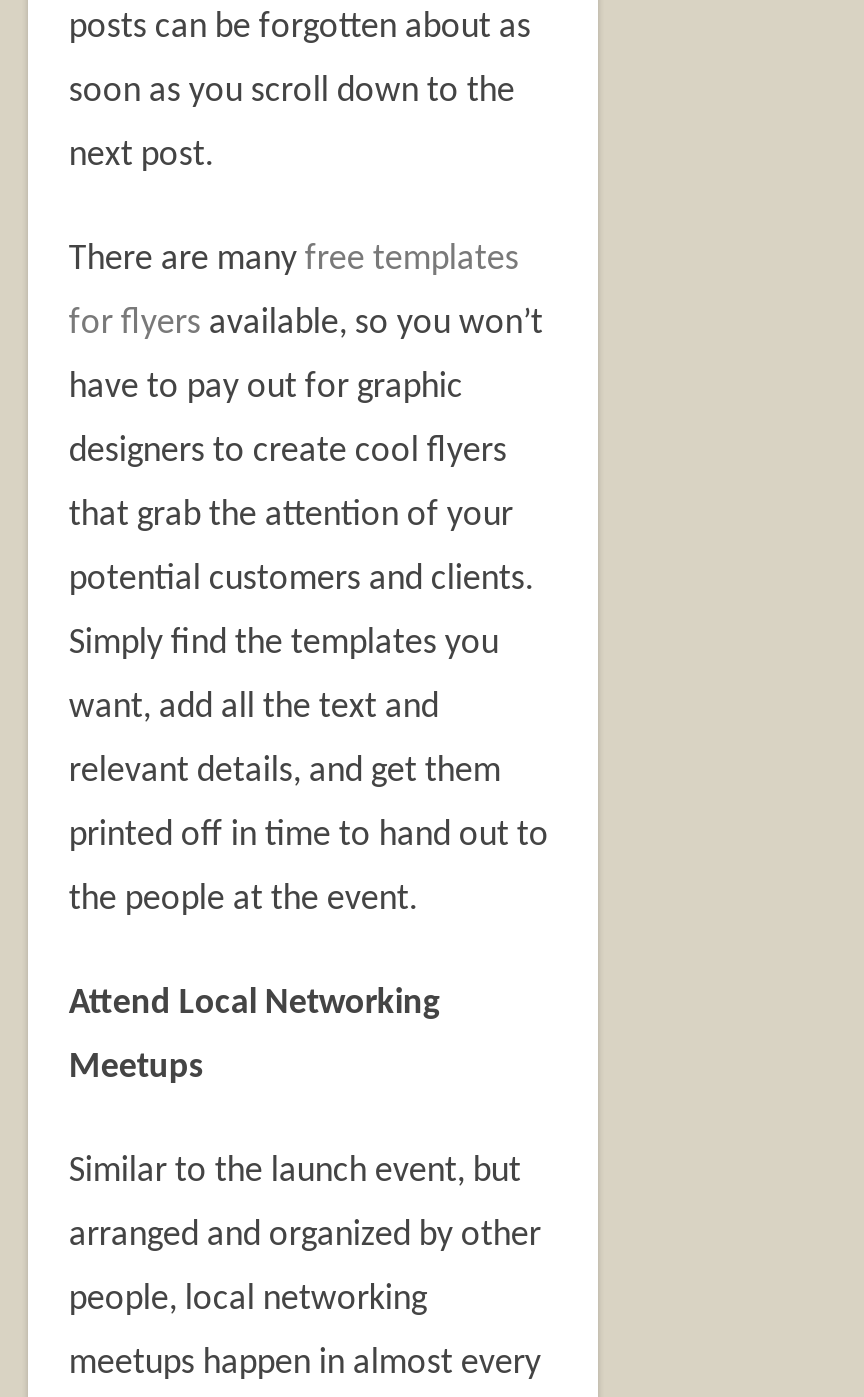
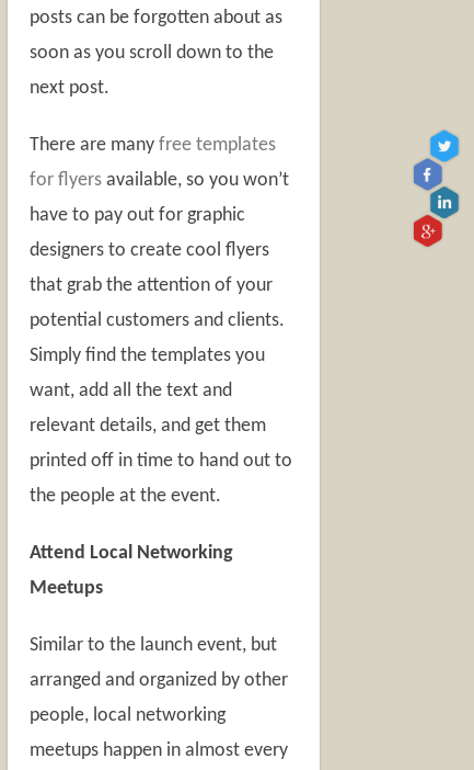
+ [image]
